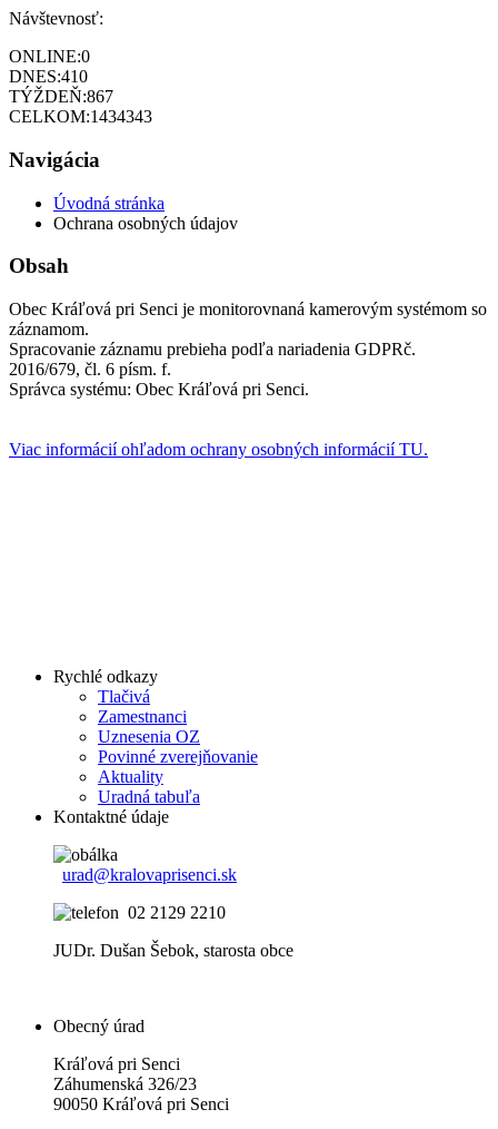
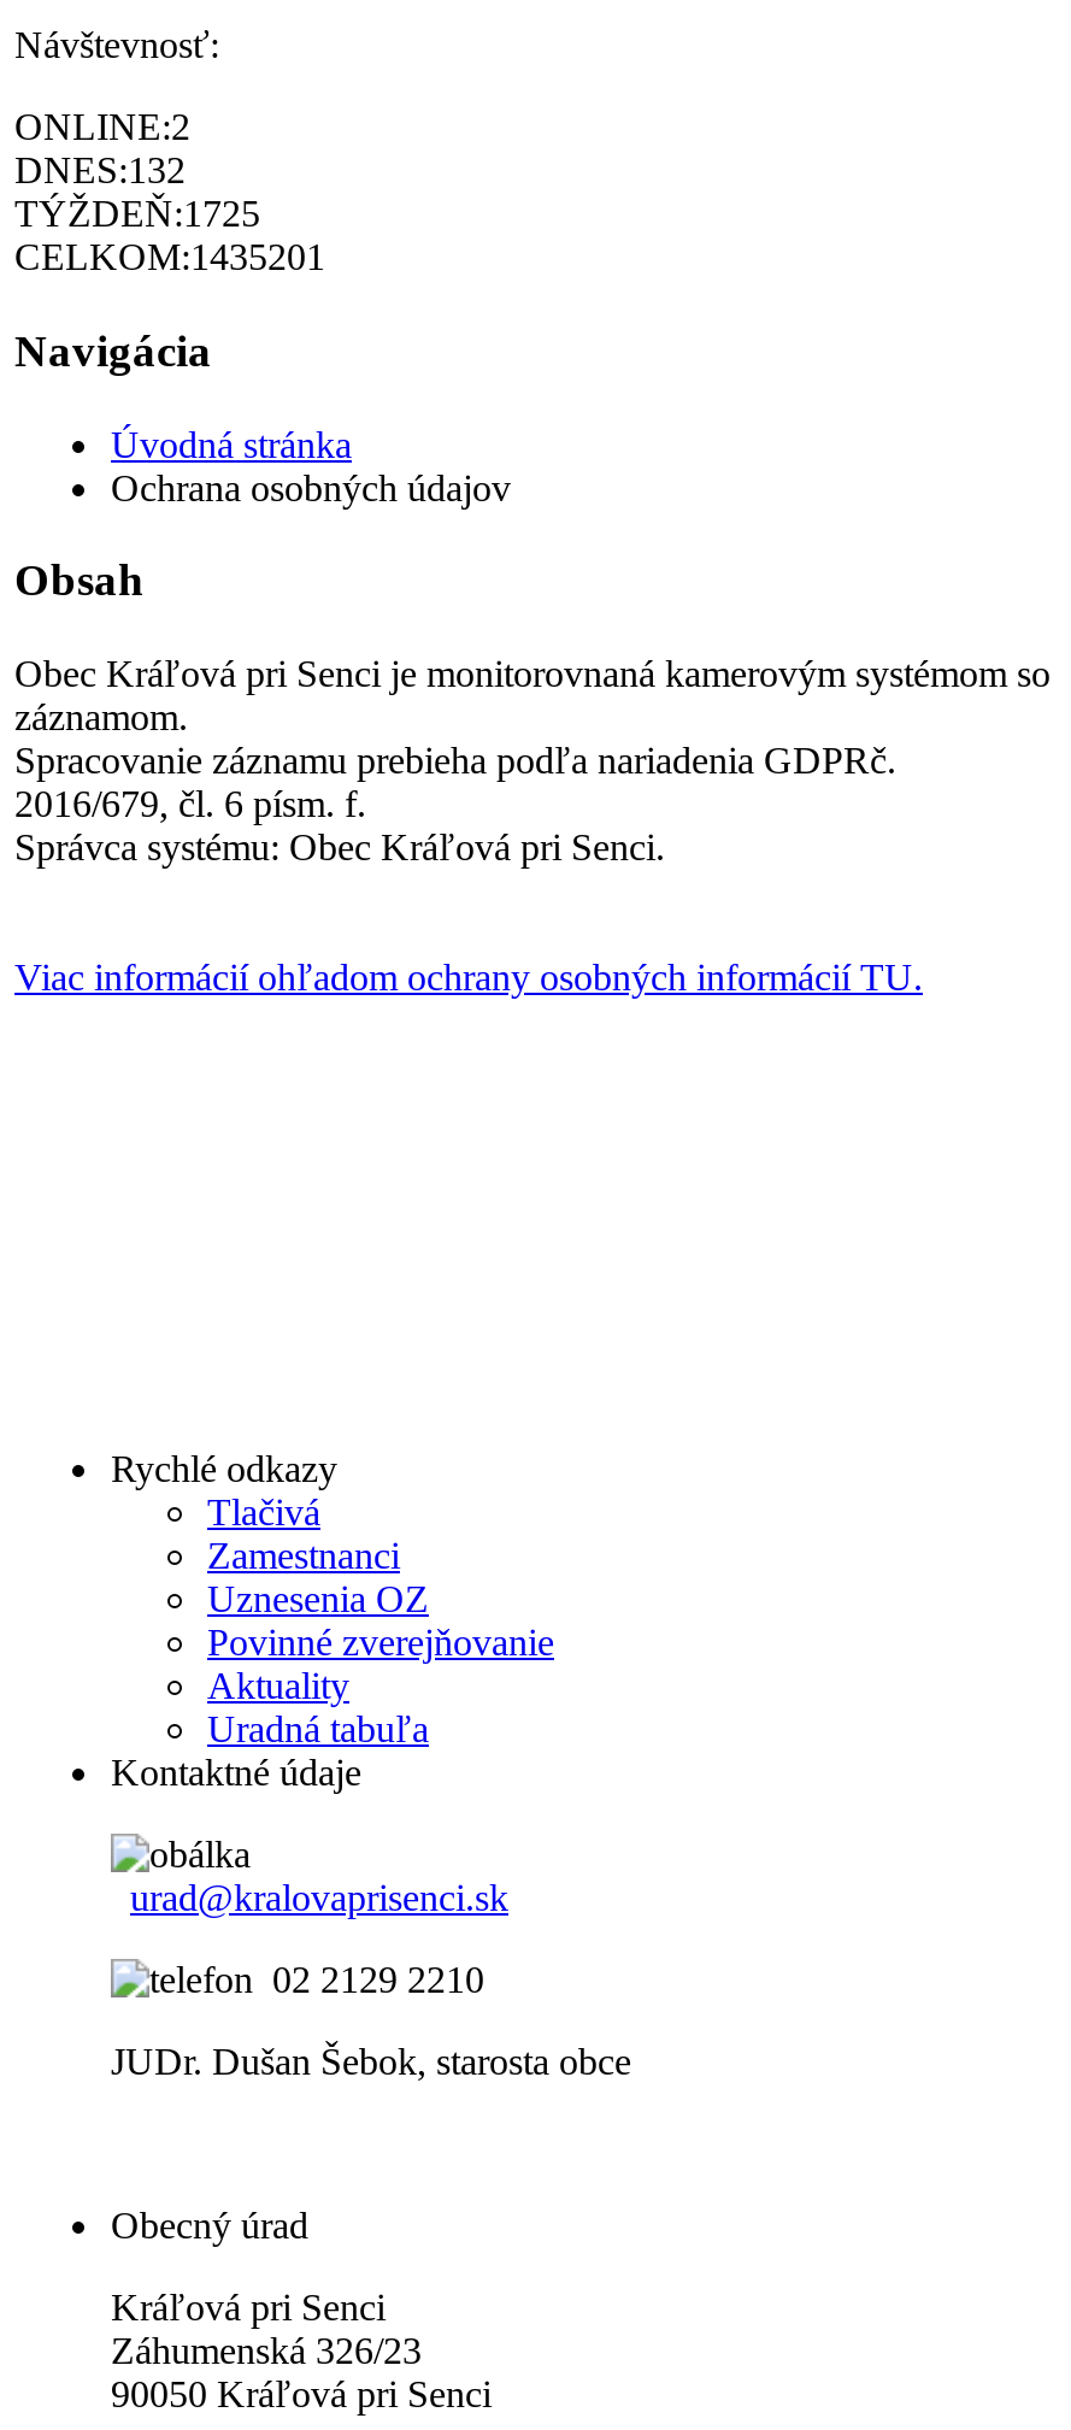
- ONLINE:0
+ ONLINE:2

- DNES:410
+ DNES:132

- TÝŽDEŇ:867
+ TÝŽDEŇ:1725

- CELKOM:1434343
+ CELKOM:1435201
